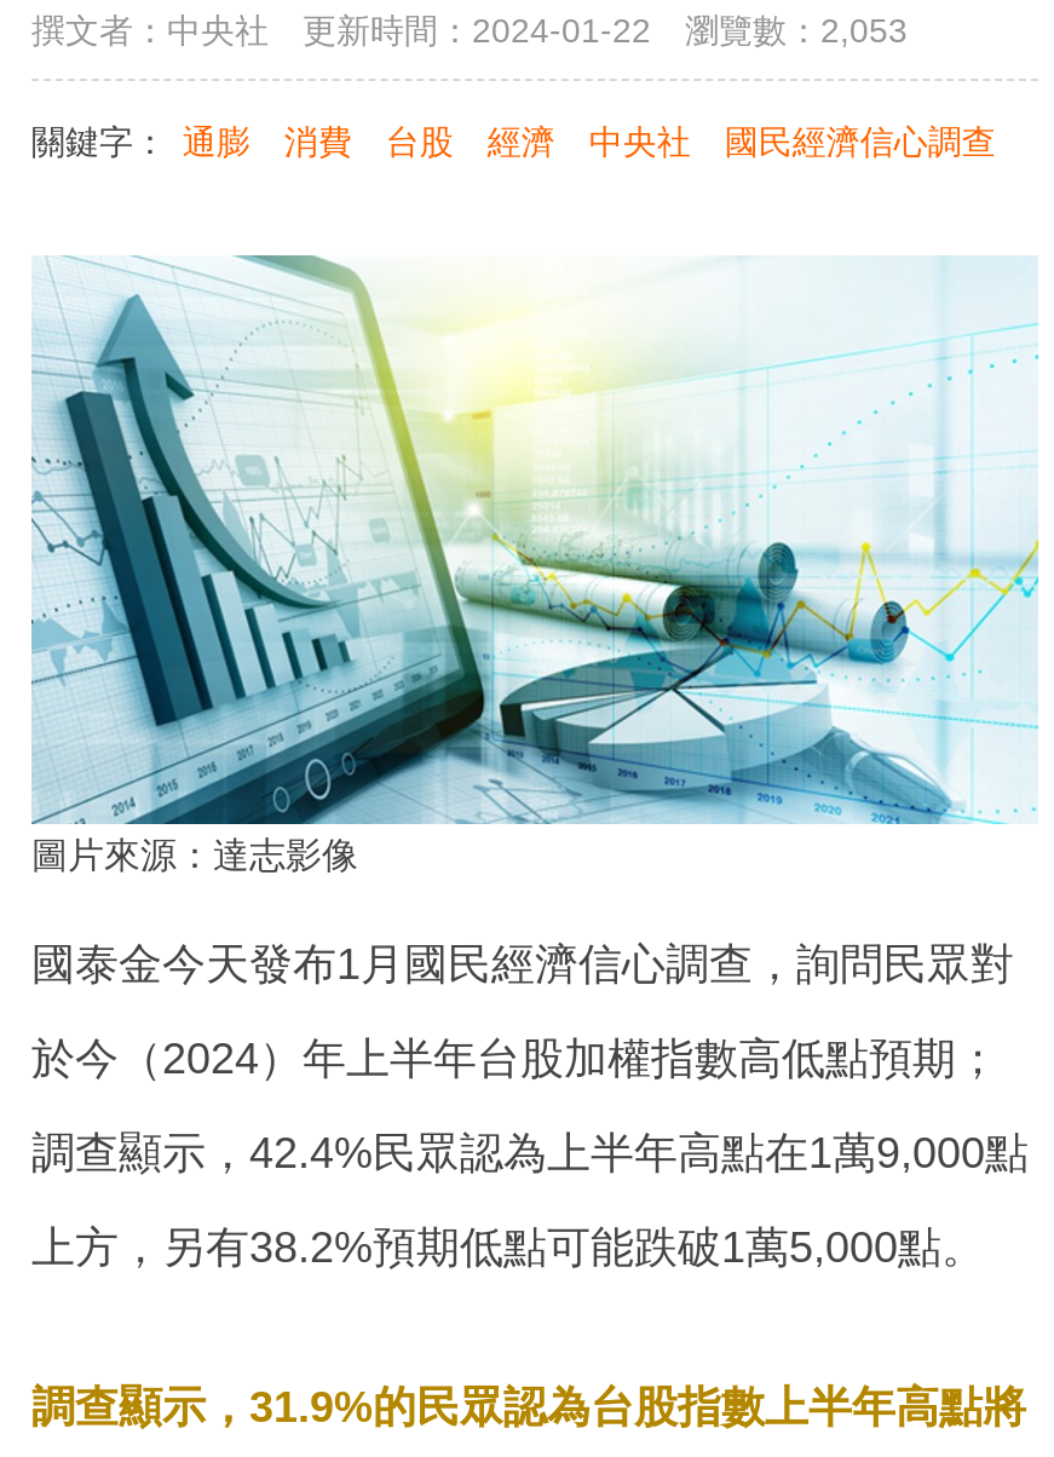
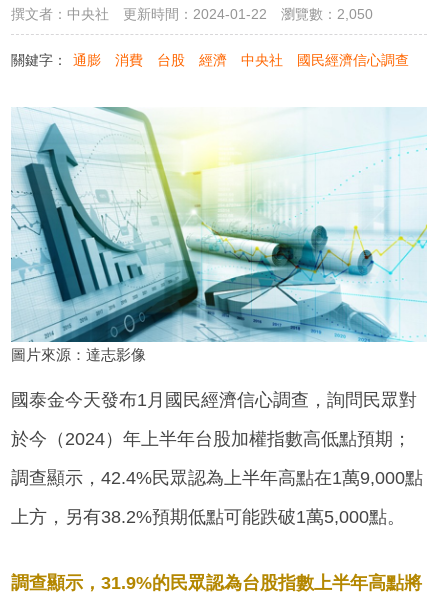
- 撰文者：中央社 更新時間：2024-01-22 瀏覽數：2,053
+ 撰文者：中央社 更新時間：2024-01-22 瀏覽數：2,050
